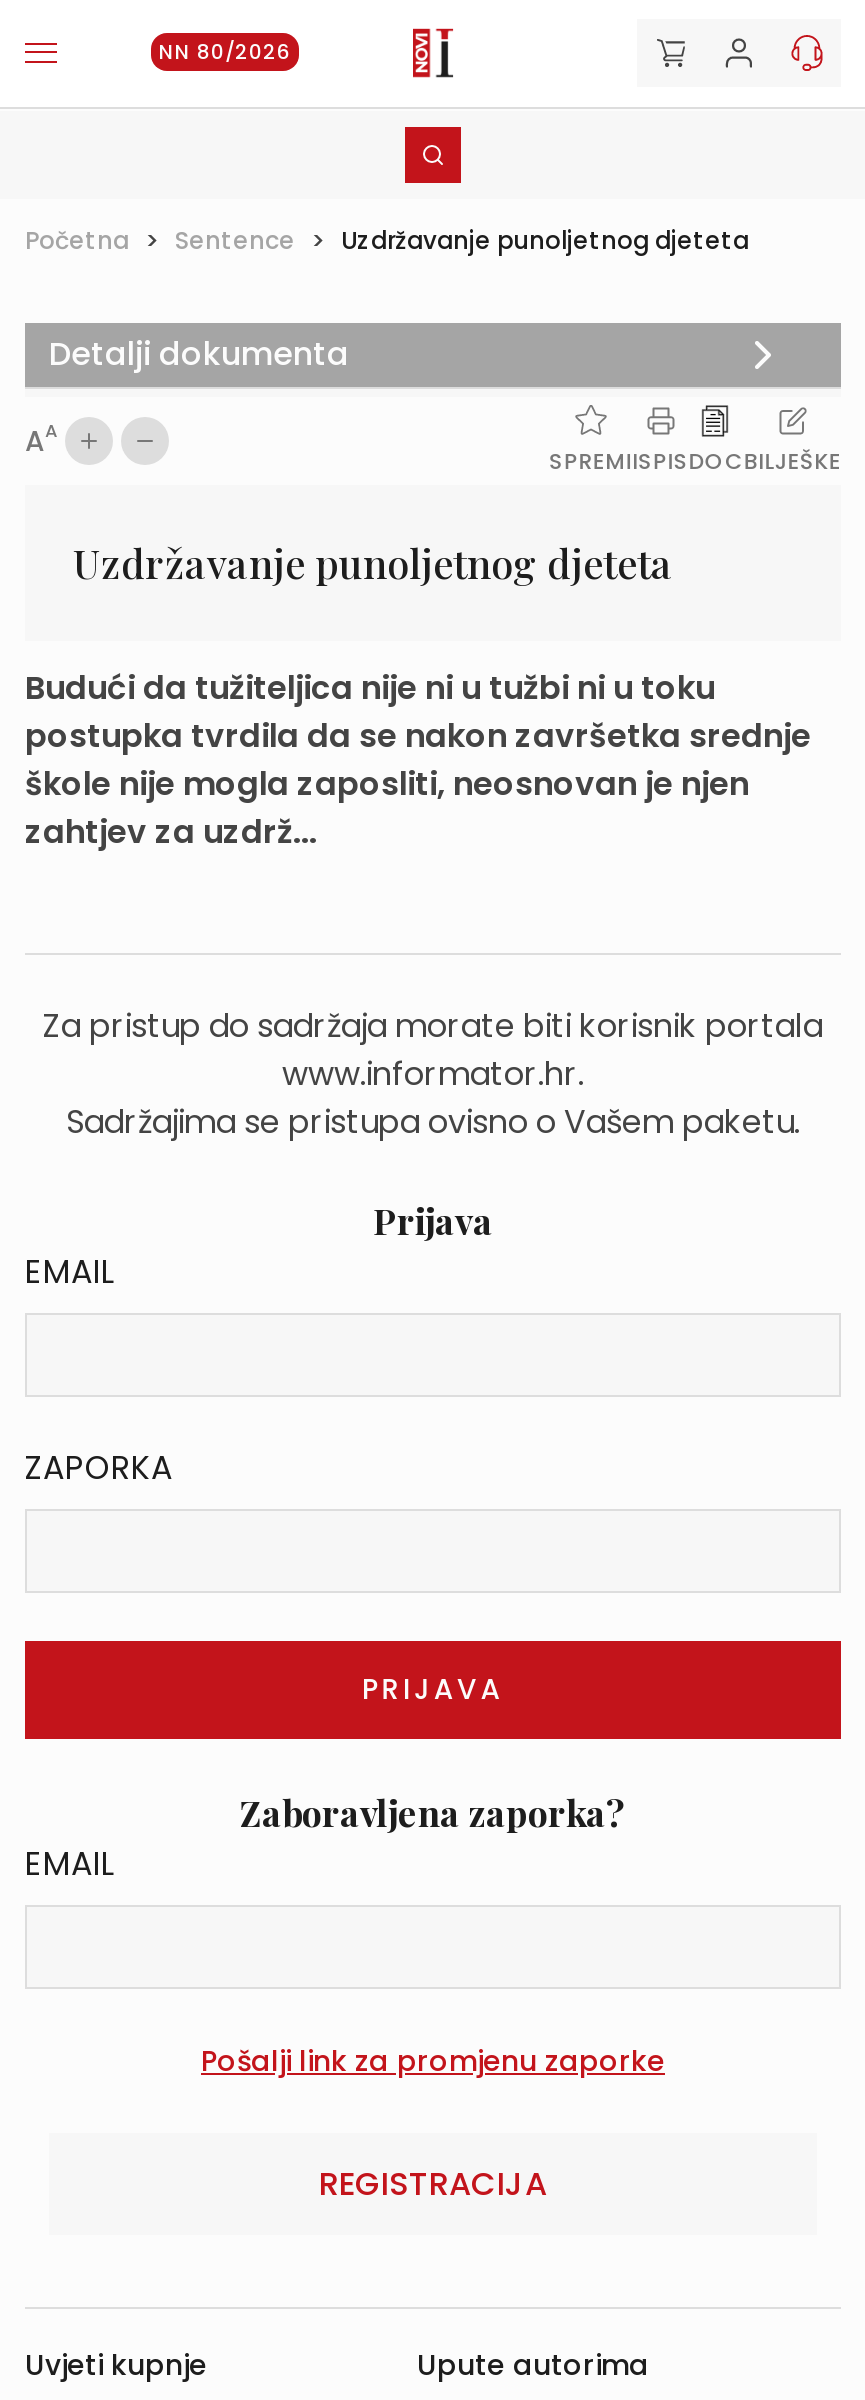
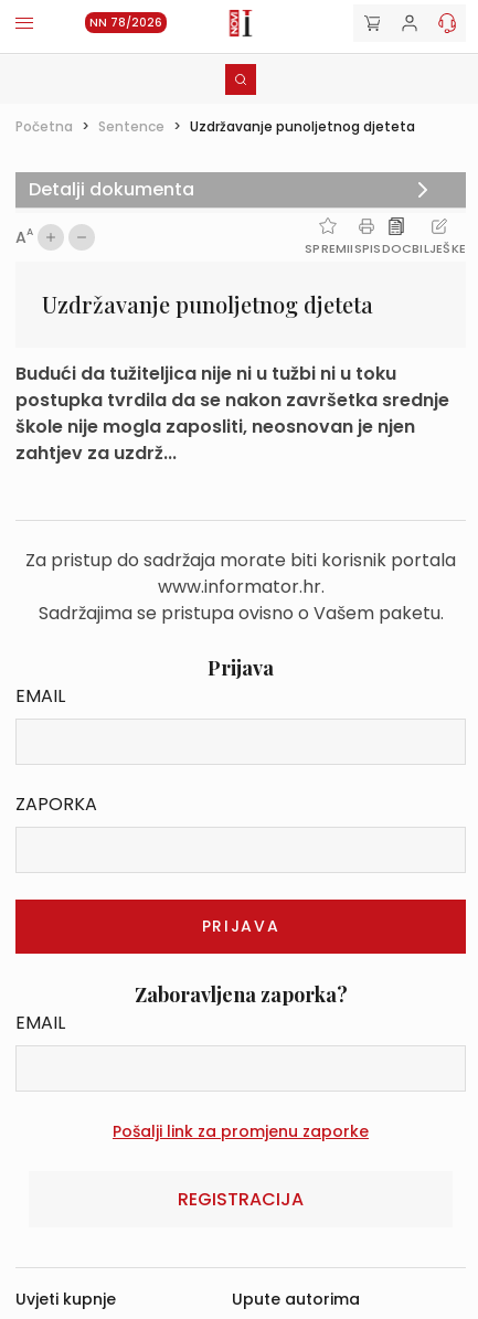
- NN 80/2026
+ NN 78/2026
